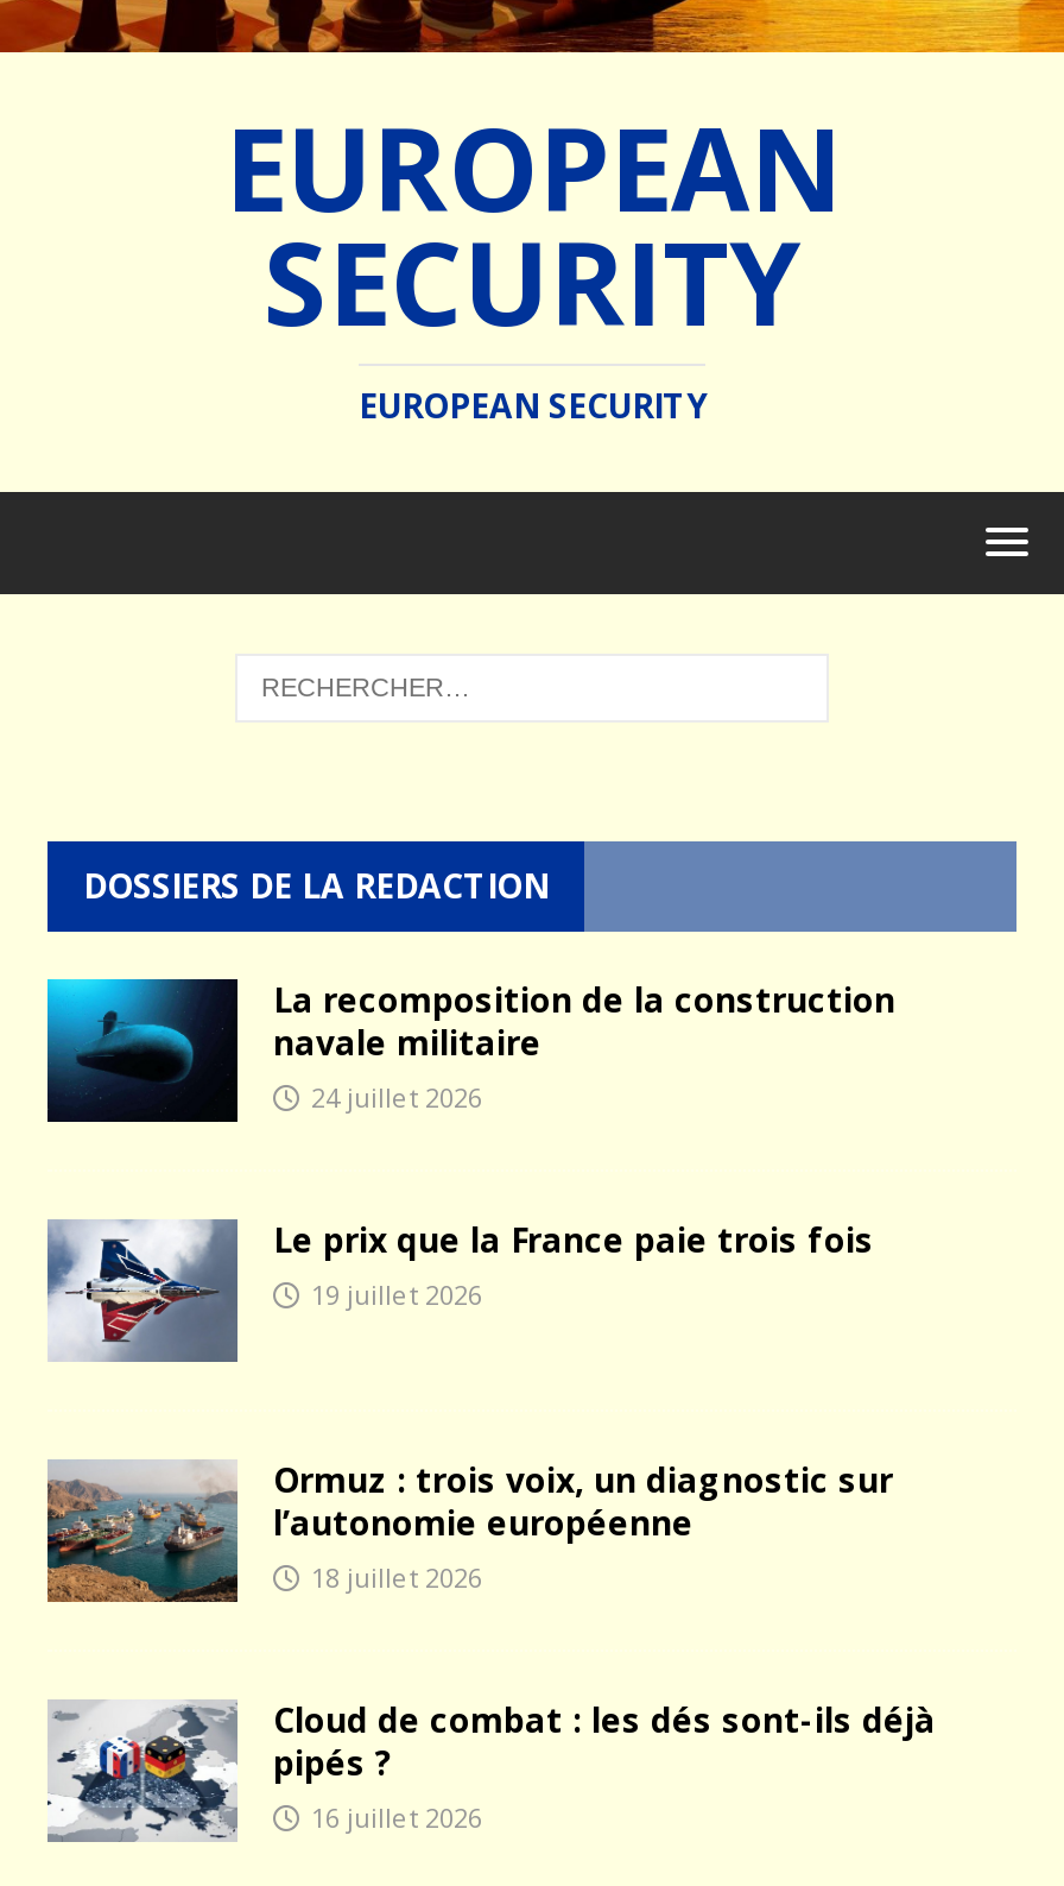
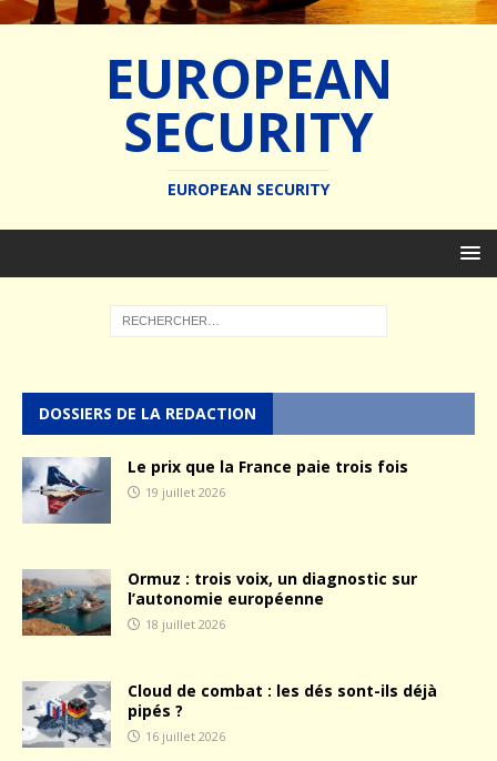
- [image]
- La recomposition de la construction
- navale militaire
- 24 juillet 2026
